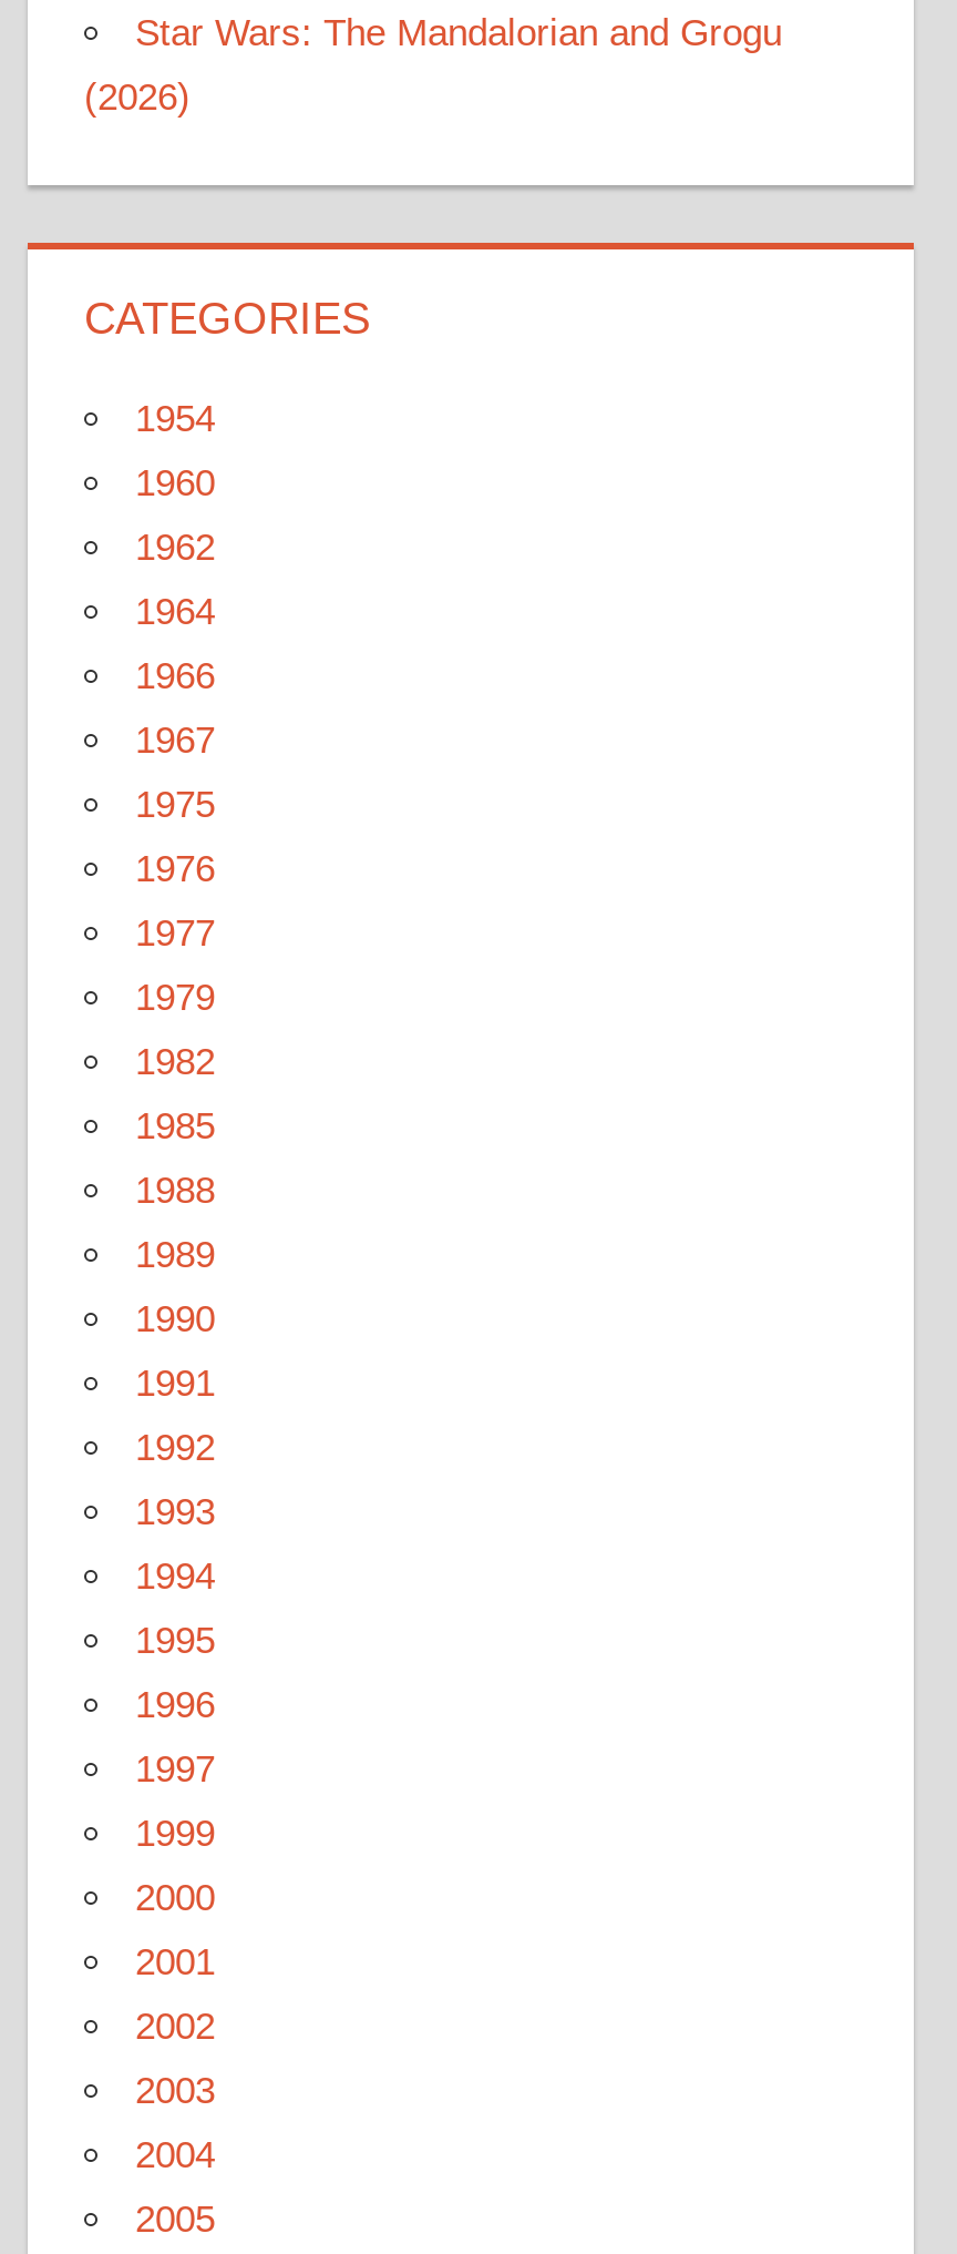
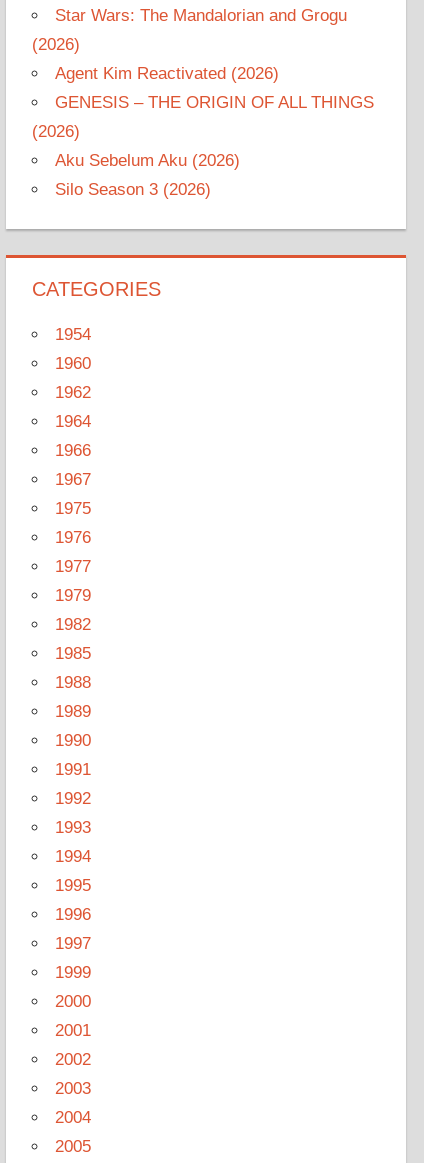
+ Agent Kim Reactivated (2026)
+ GENESIS – THE ORIGIN OF ALL THINGS
+ (2026)
+ Aku Sebelum Aku (2026)
+ Silo Season 3 (2026)
